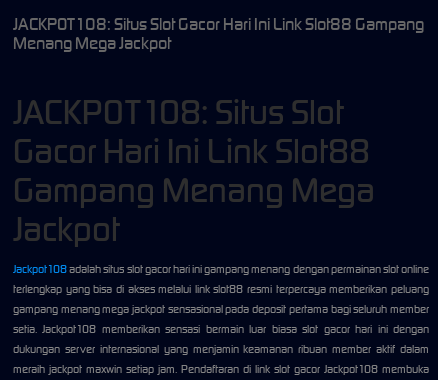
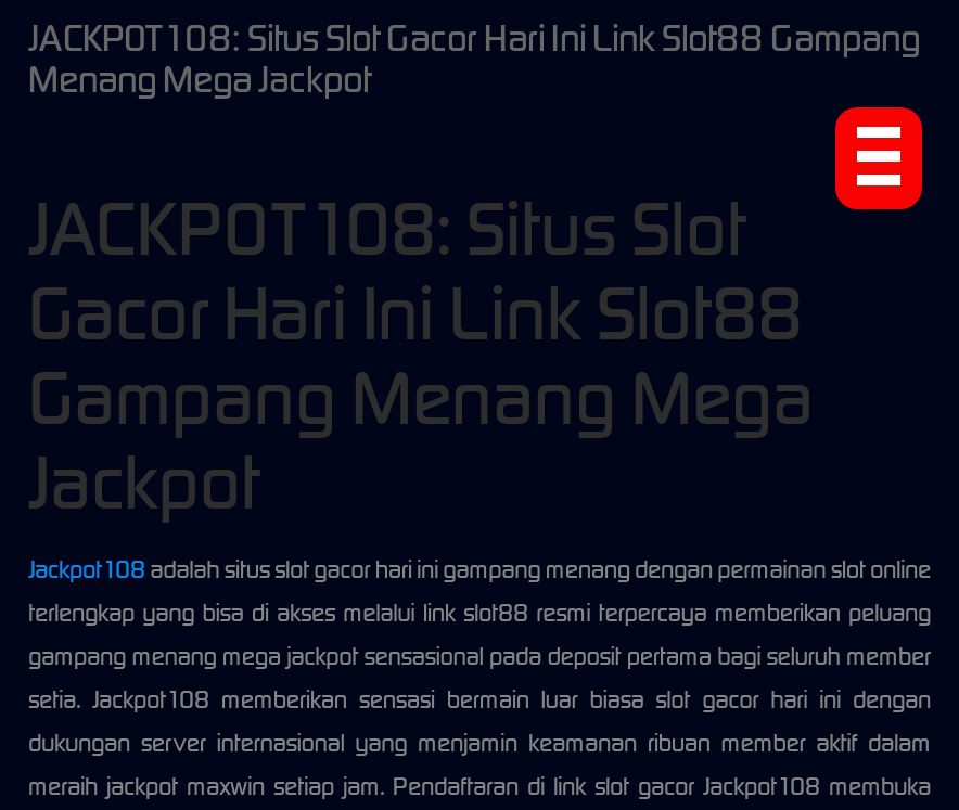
+ [image]
